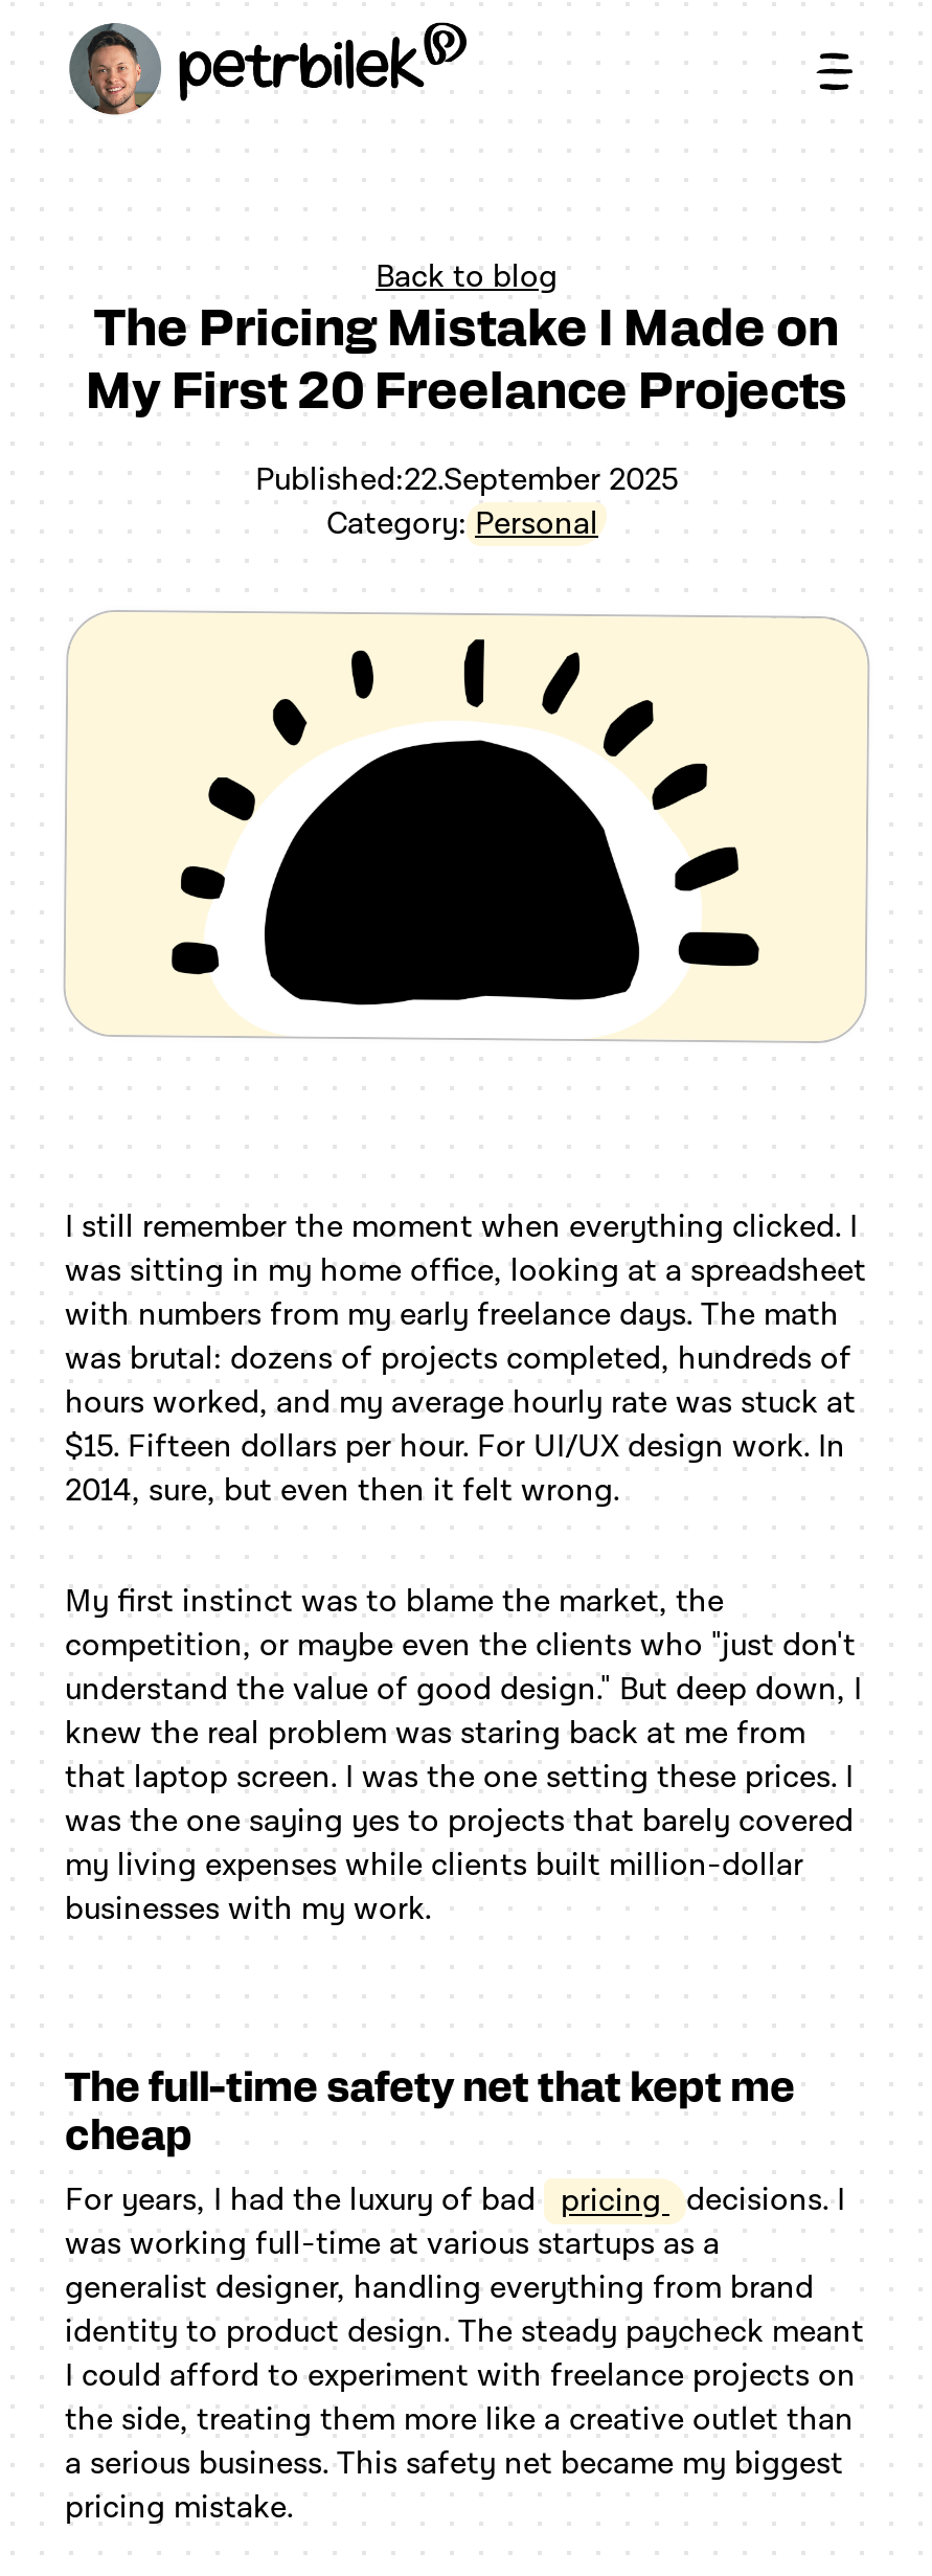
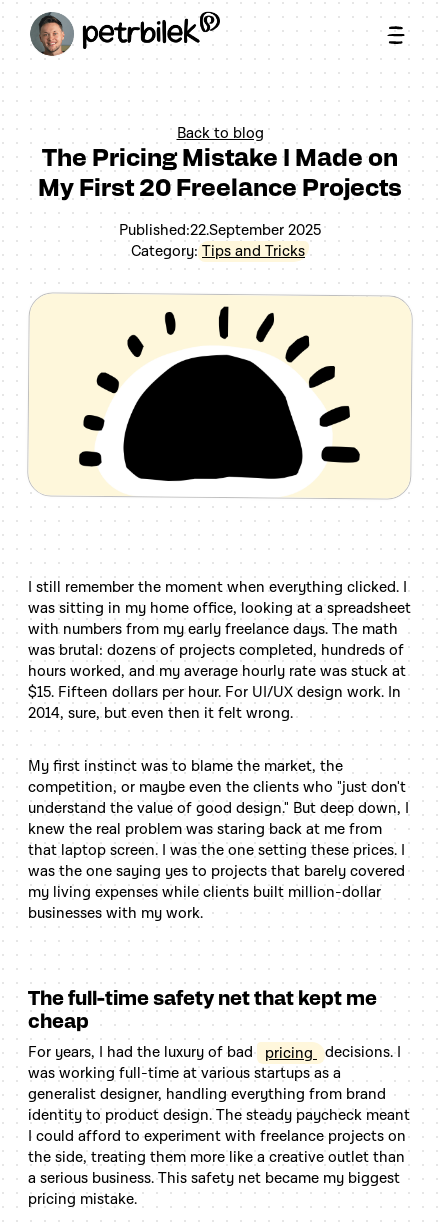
- Category: Personal
+ Category: Tips and Tricks
